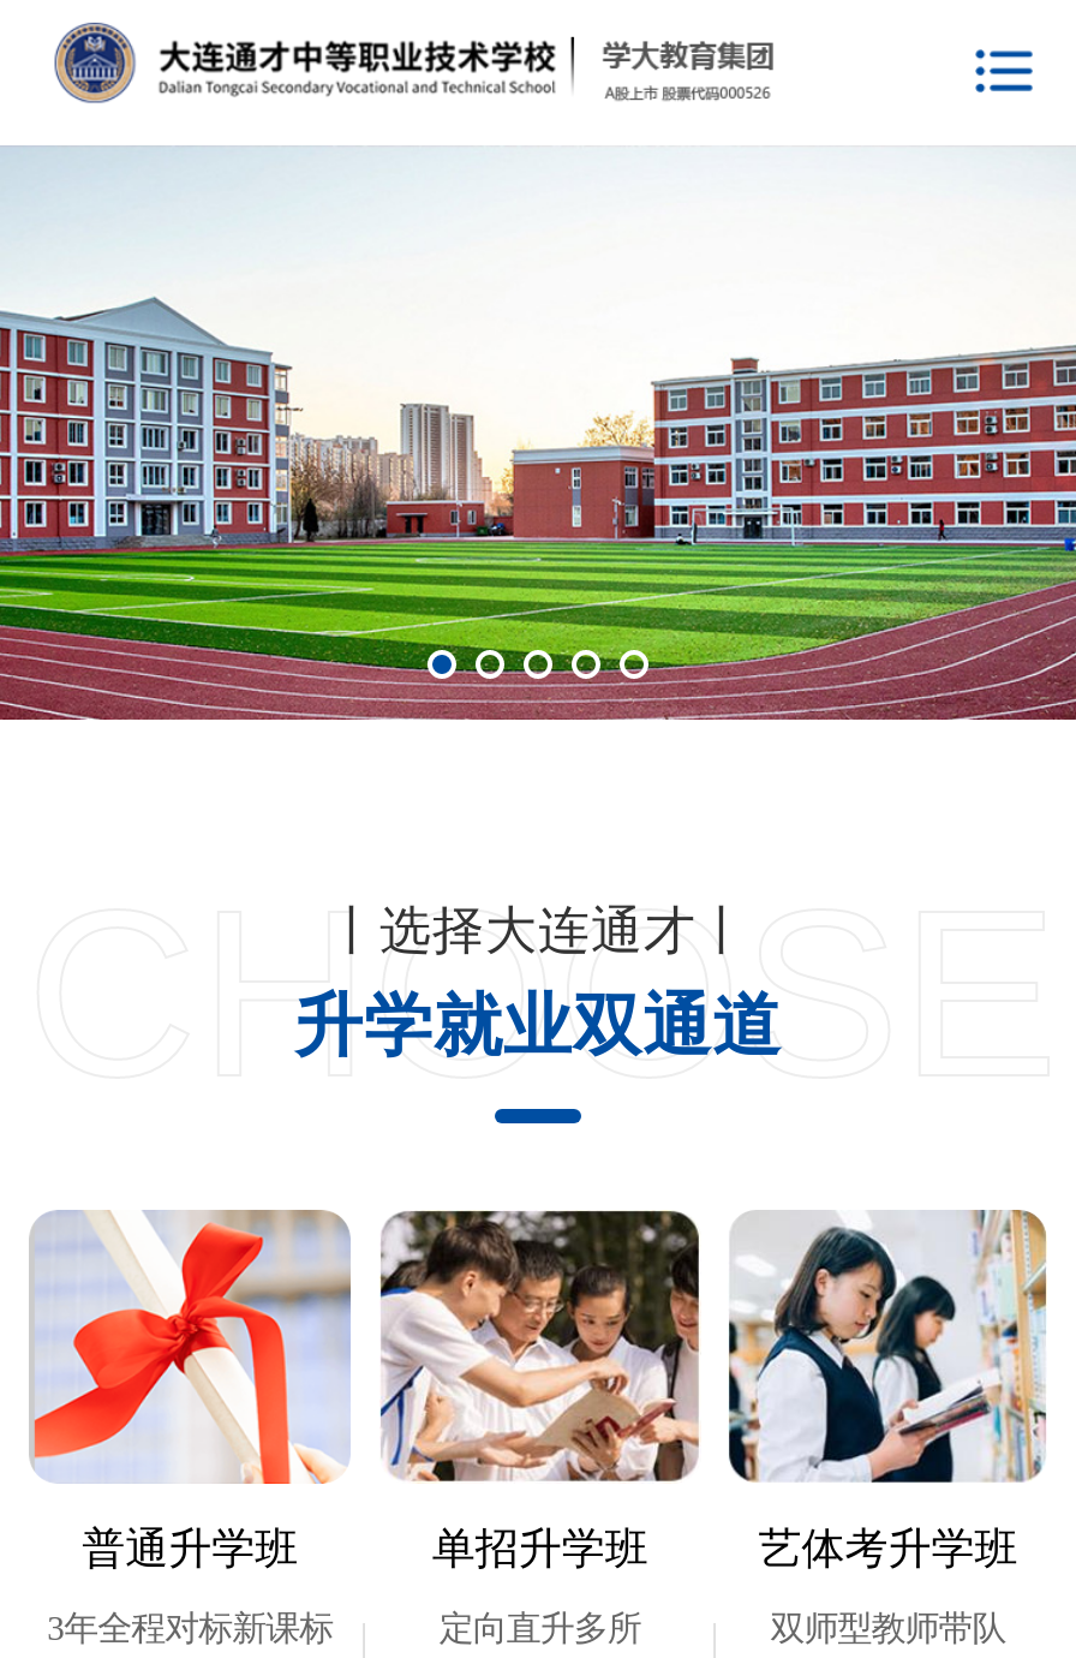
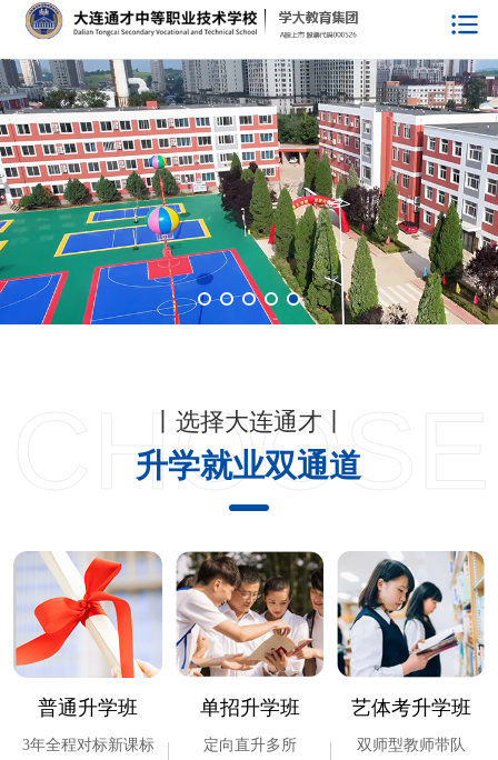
- [image]
+ [image]
